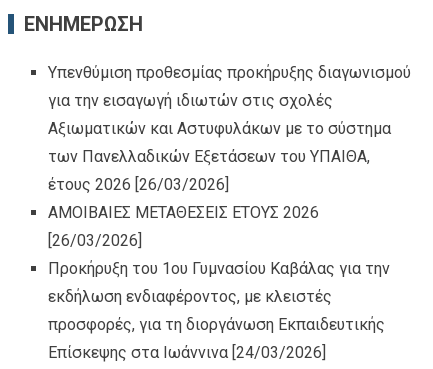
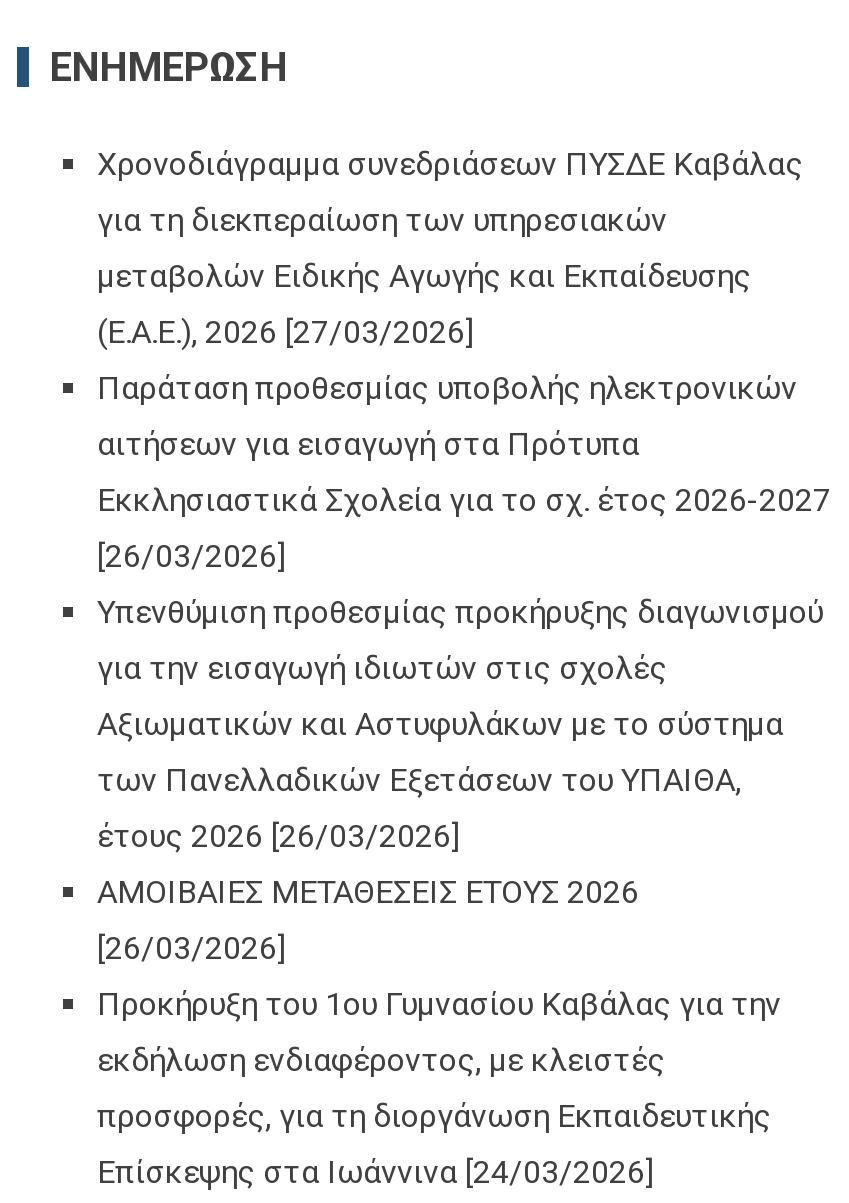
+ Χρονοδιάγραμμα συνεδριάσεων ΠΥΣΔΕ Καβάλας
+ για τη διεκπεραίωση των υπηρεσιακών
+ μεταβολών Ειδικής Αγωγής και Εκπαίδευσης
+ (Ε.Α.Ε.), 2026 [27/03/2026]
+ Παράταση προθεσμίας υποβολής ηλεκτρονικών
+ αιτήσεων για εισαγωγή στα Πρότυπα
+ Εκκλησιαστικά Σχολεία για το σχ. έτος 2026-2027
+ [26/03/2026]
